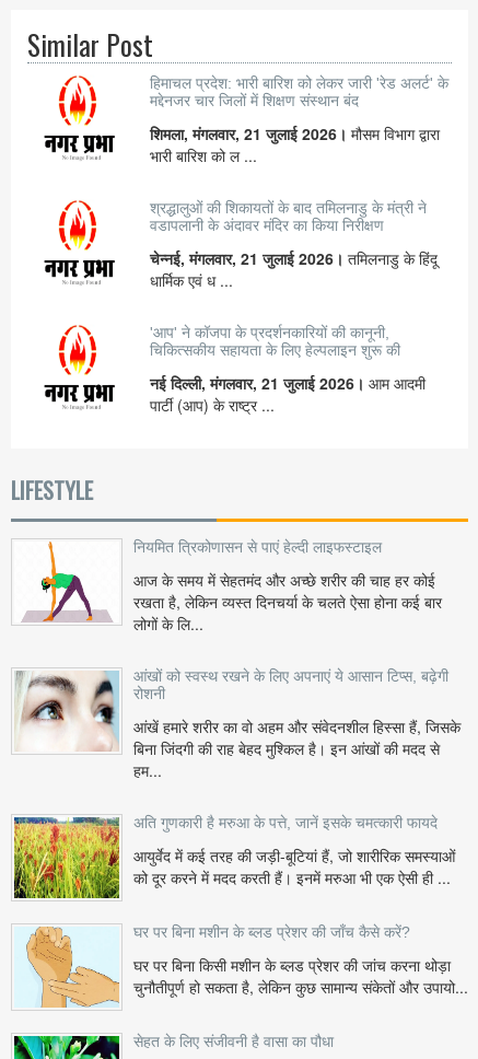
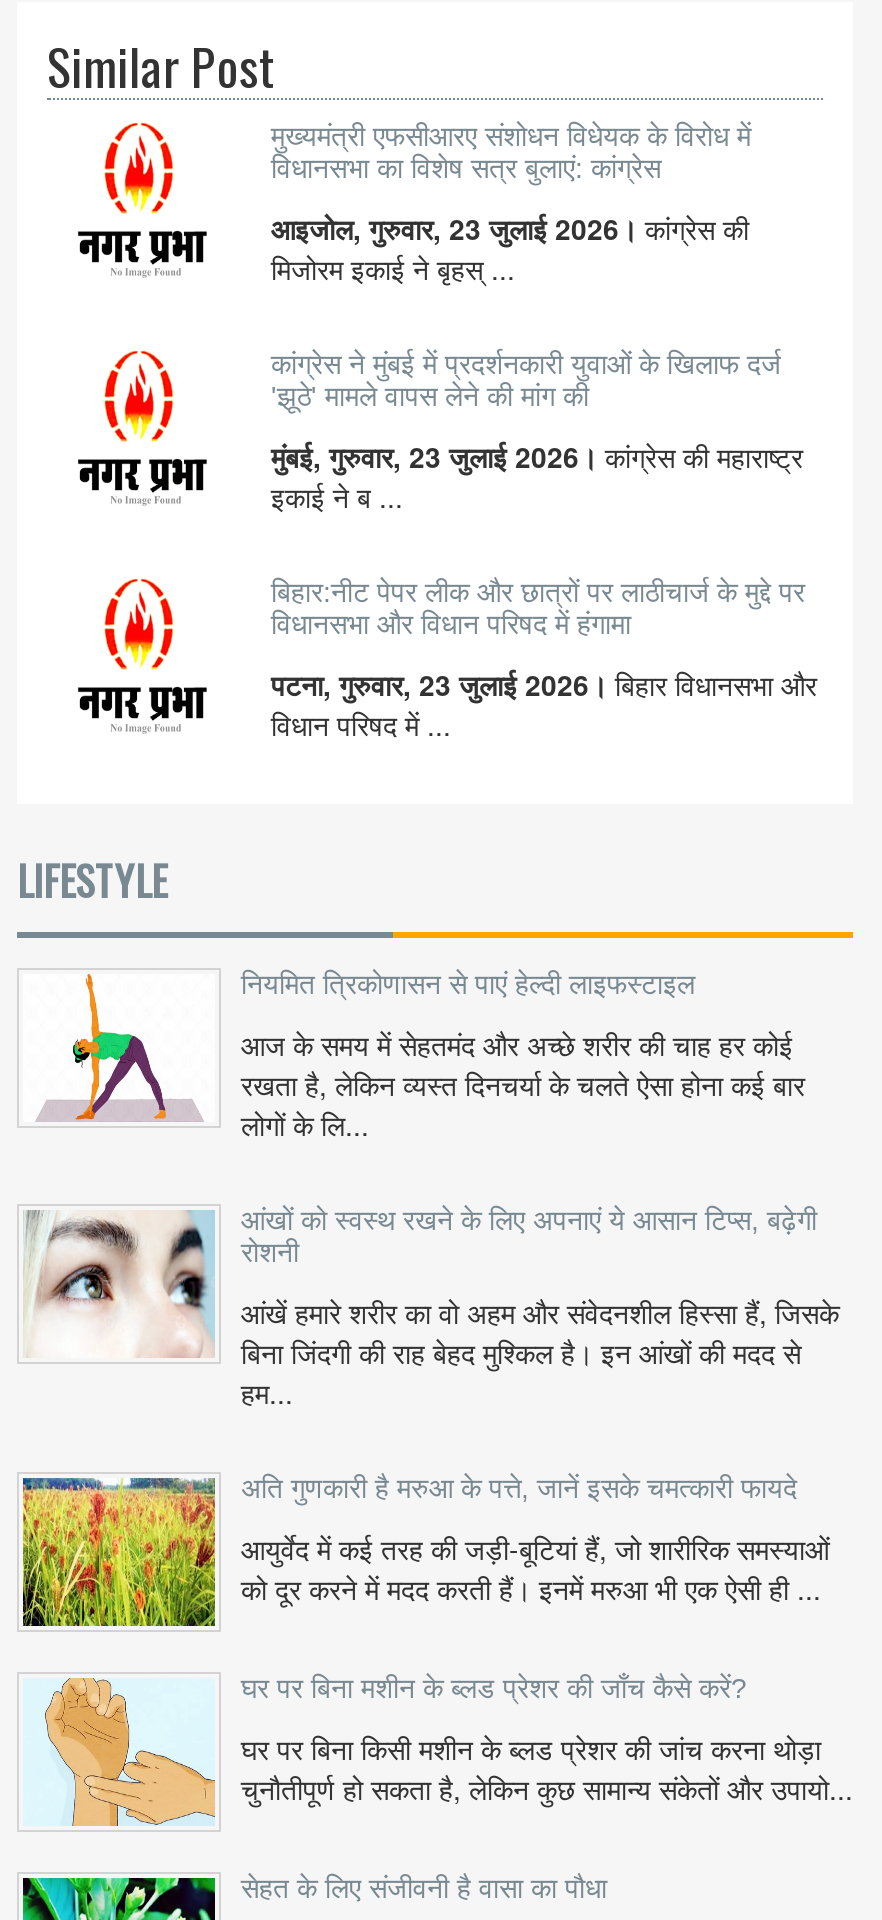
- हिमाचल प्रदेश: भारी बारिश को लेकर जारी 'रेड अलर्ट' के
- मद्देनजर चार जिलों में शिक्षण संस्थान बंद
+ मुख्यमंत्री एफसीआरए संशोधन विधेयक के विरोध में
+ विधानसभा का विशेष सत्र बुलाएं: कांग्रेस

- शिमला, मंगलवार, 21 जुलाई 2026। मौसम विभाग द्वारा
- भारी बारिश को ल ...
+ आइजोल, गुरुवार, 23 जुलाई 2026। कांग्रेस की
+ मिजोरम इकाई ने बृहस् ...

- श्रद्धालुओं की शिकायतों के बाद तमिलनाडु के मंत्री ने
- वडापलानी के अंदावर मंदिर का किया निरीक्षण
+ कांग्रेस ने मुंबई में प्रदर्शनकारी युवाओं के खिलाफ दर्ज
+ 'झूठे' मामले वापस लेने की मांग की

- चेन्नई, मंगलवार, 21 जुलाई 2026। तमिलनाडु के हिंदू
- धार्मिक एवं ध ...
+ मुंबई, गुरुवार, 23 जुलाई 2026। कांग्रेस की महाराष्ट्र
+ इकाई ने ब ...

- 'आप' ने कॉजपा के प्रदर्शनकारियों की कानूनी,
- चिकित्सकीय सहायता के लिए हेल्पलाइन शुरू की
+ बिहार:नीट पेपर लीक और छात्रों पर लाठीचार्ज के मुद्दे पर
+ विधानसभा और विधान परिषद में हंगामा

- नई दिल्ली, मंगलवार, 21 जुलाई 2026। आम आदमी
- पार्टी (आप) के राष्ट्र ...
+ पटना, गुरुवार, 23 जुलाई 2026। बिहार विधानसभा और
+ विधान परिषद में ...
